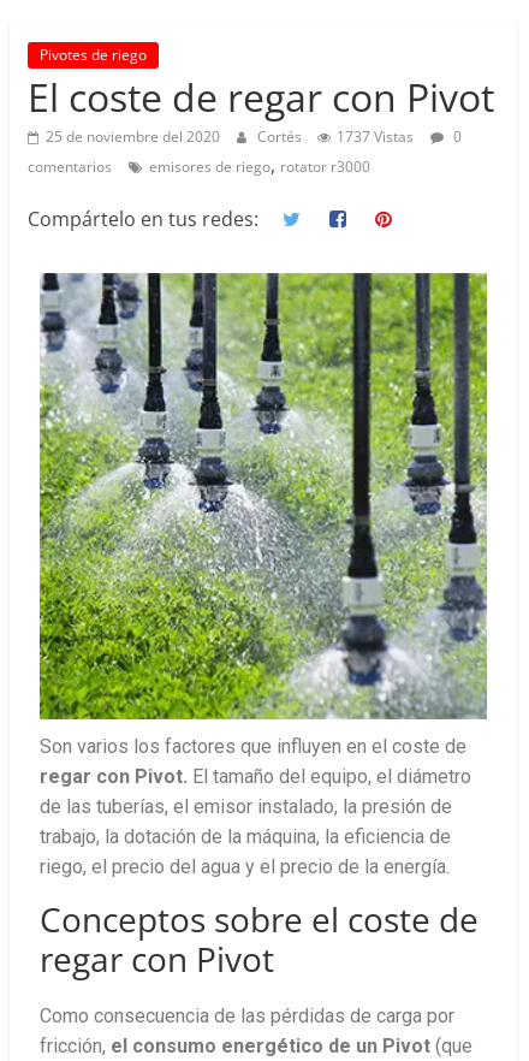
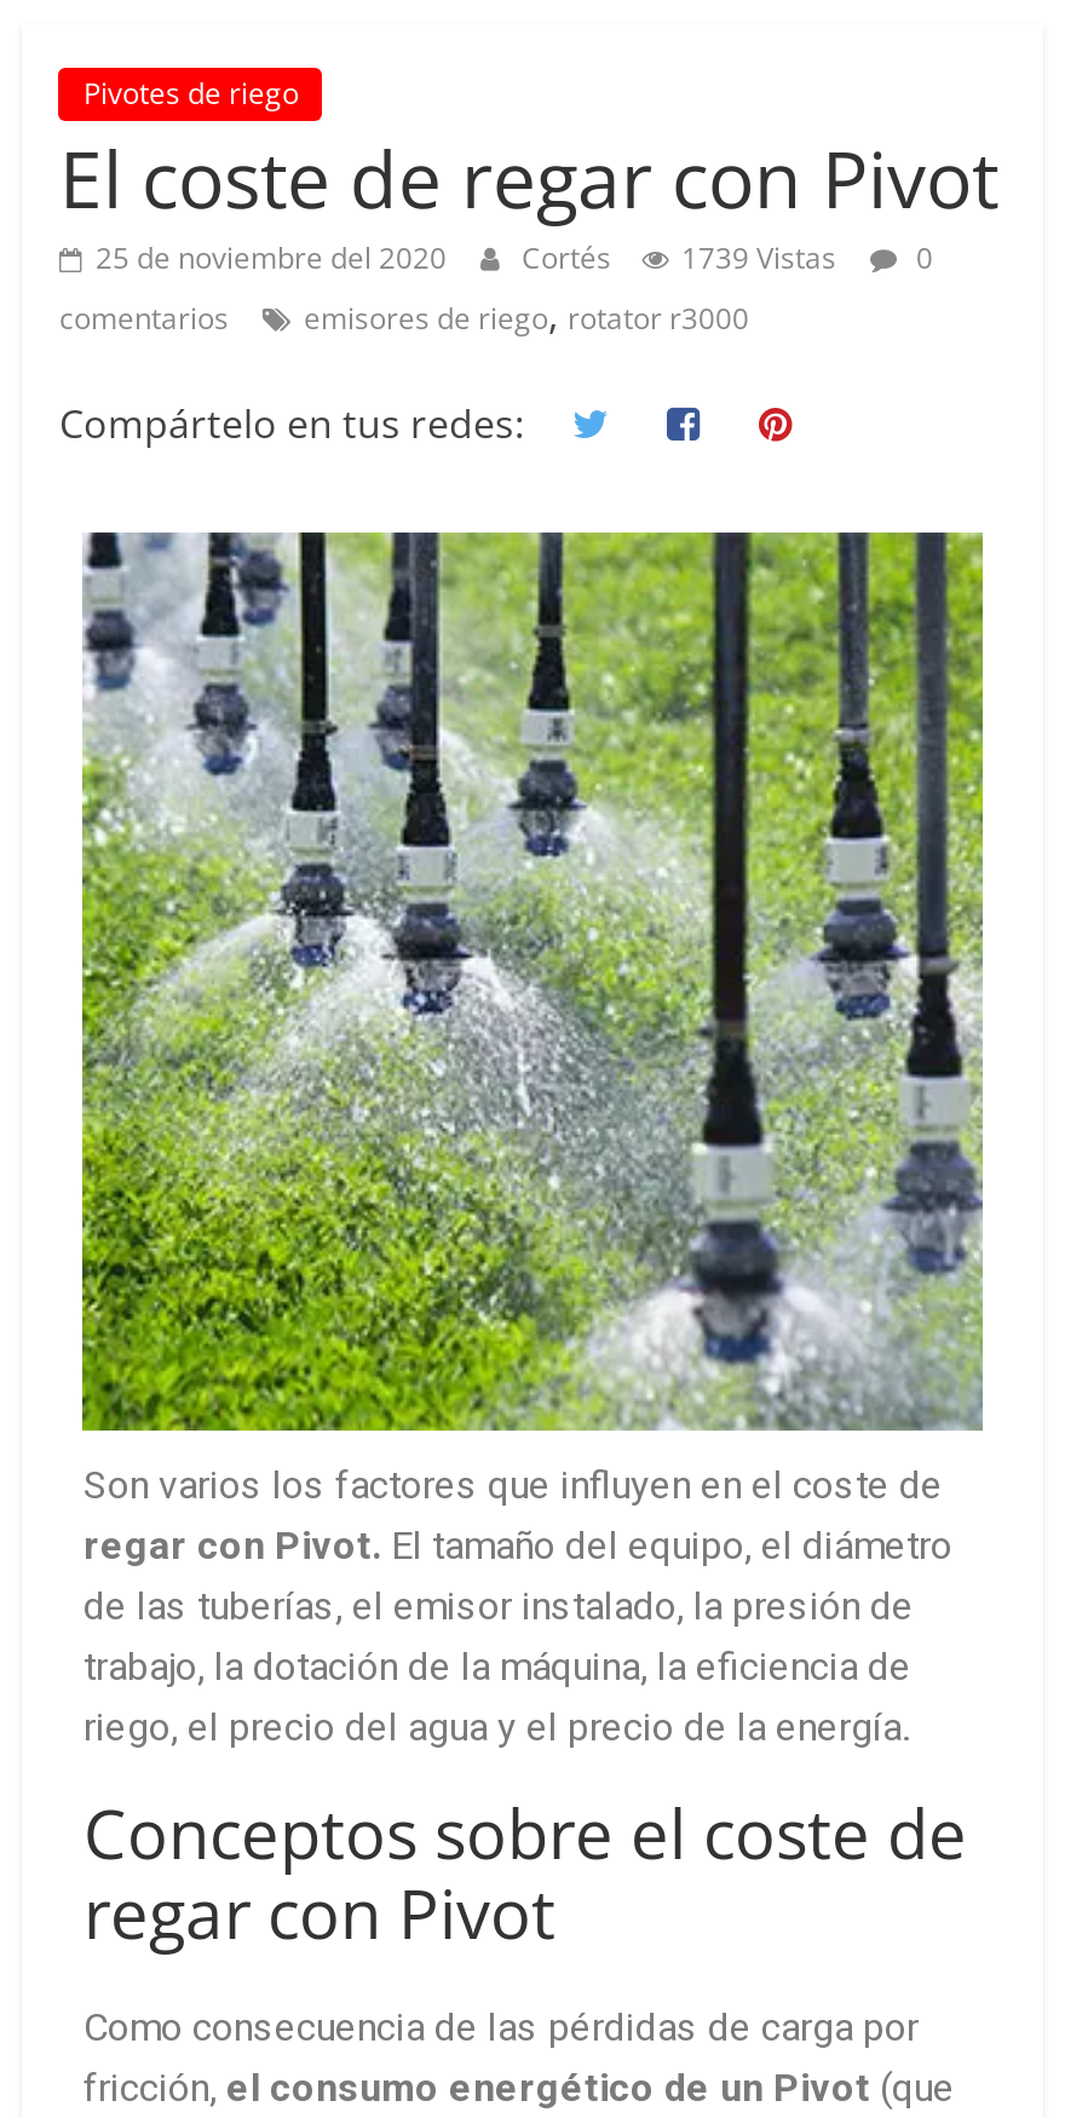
- 25 de noviembre del 2020 Cortés 1737 Vistas 0
+ 25 de noviembre del 2020 Cortés 1739 Vistas 0
